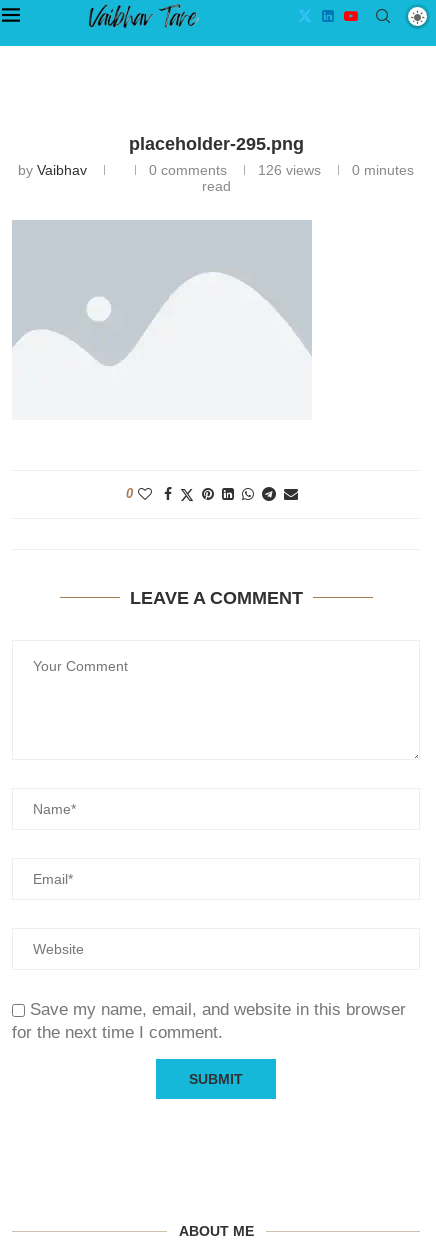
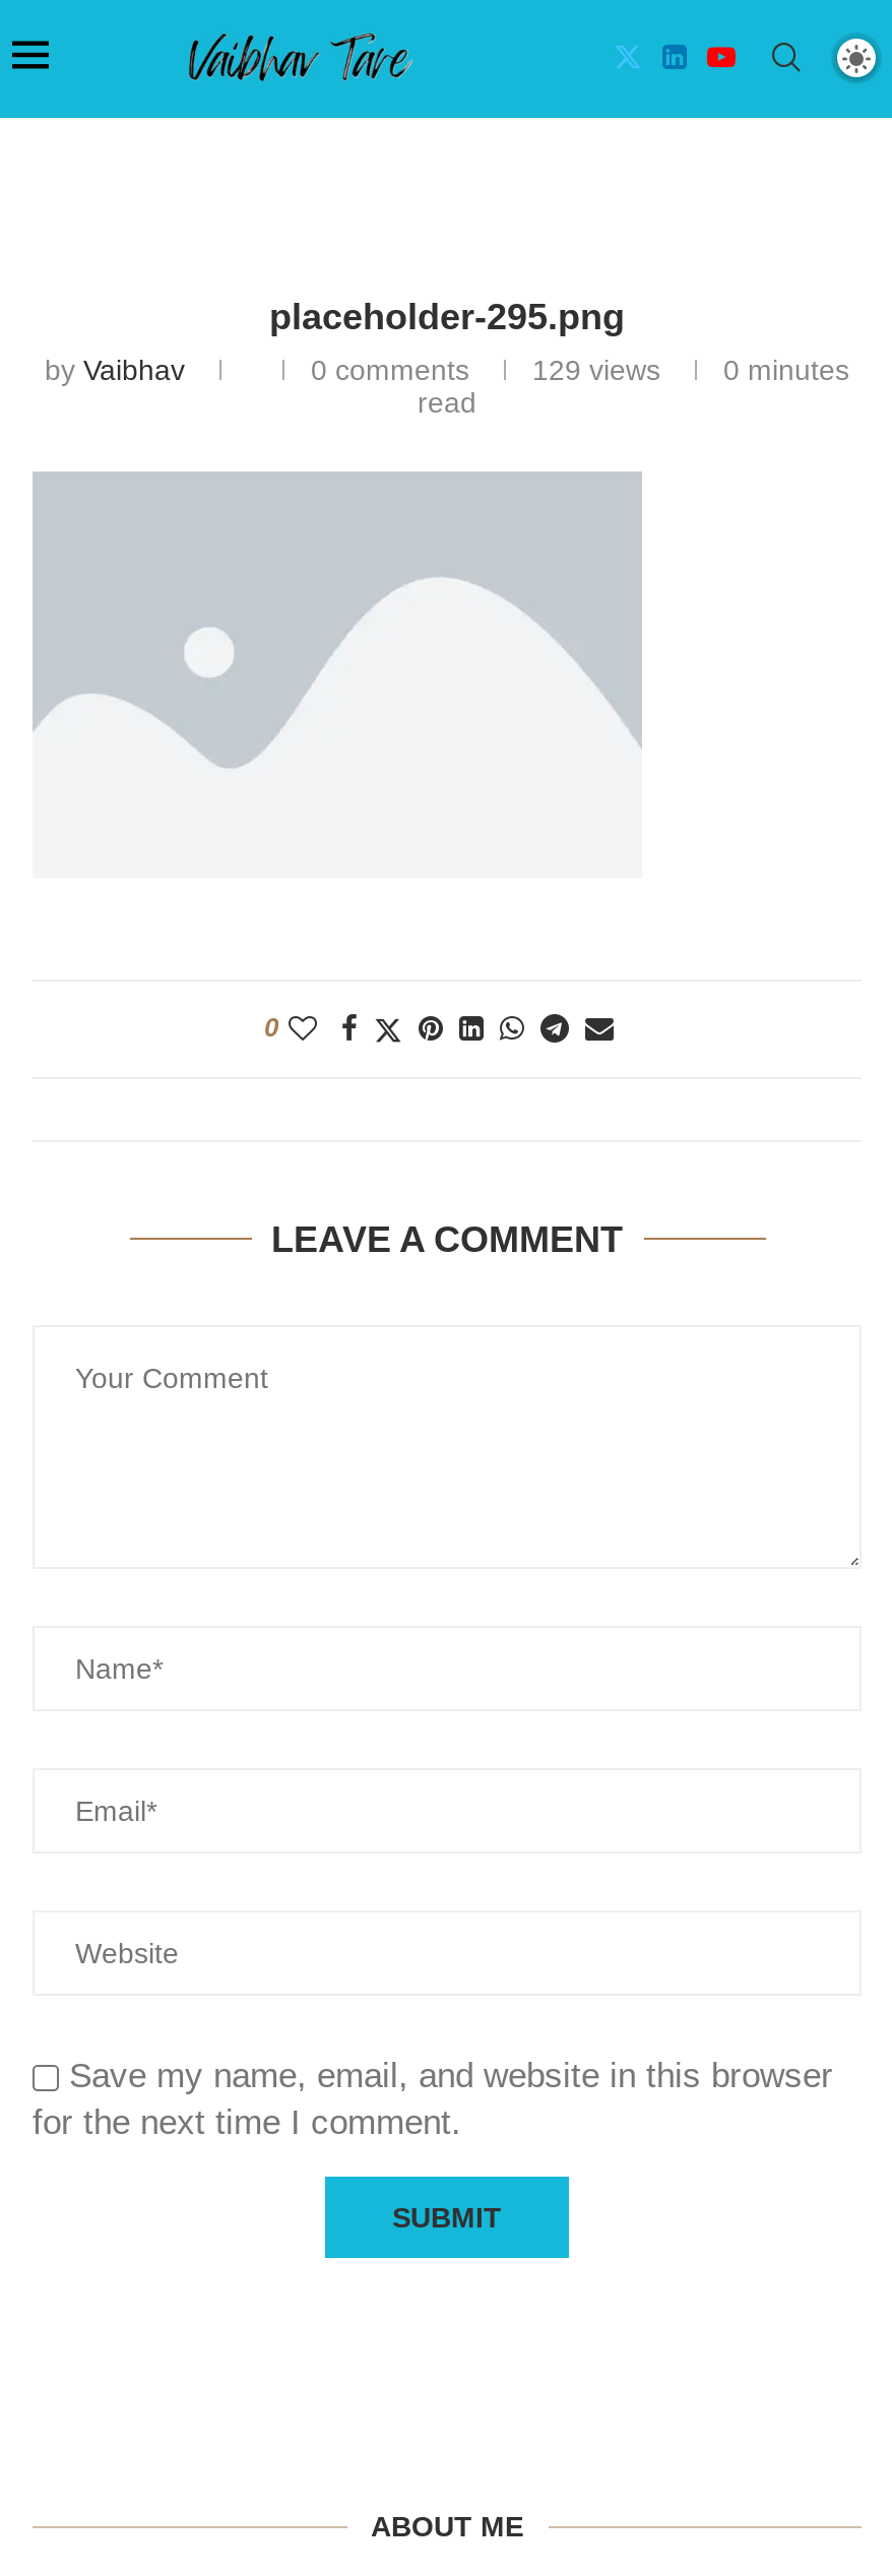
- 0 comments 126 views 0 minutes
+ 0 comments 129 views 0 minutes
